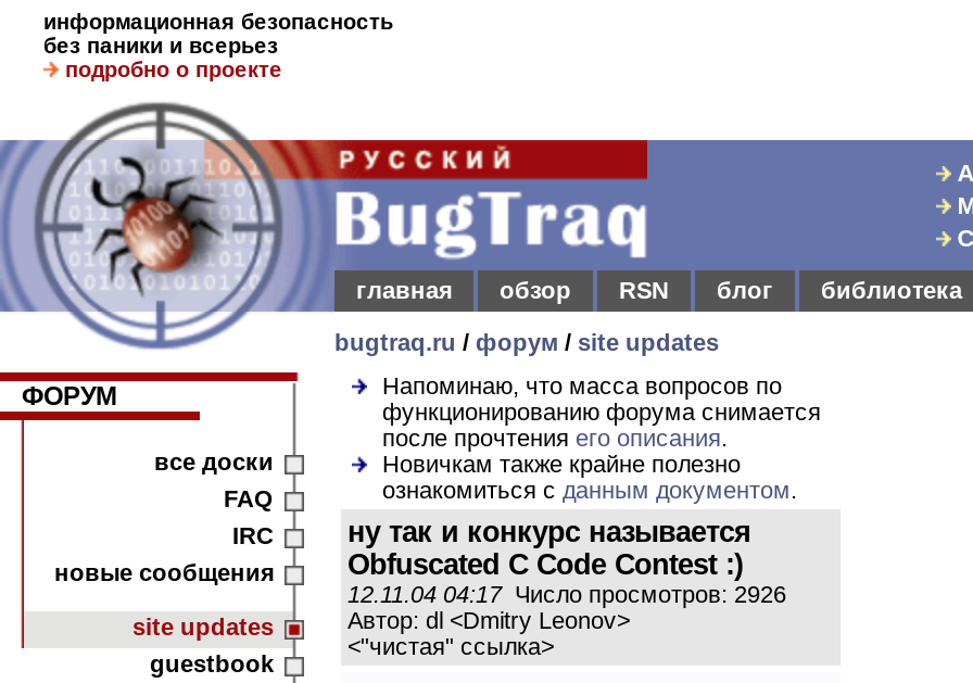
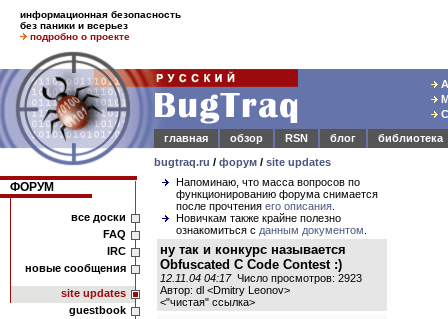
- 12.11.04 04:17 Число просмотров: 2926
+ 12.11.04 04:17 Число просмотров: 2923
